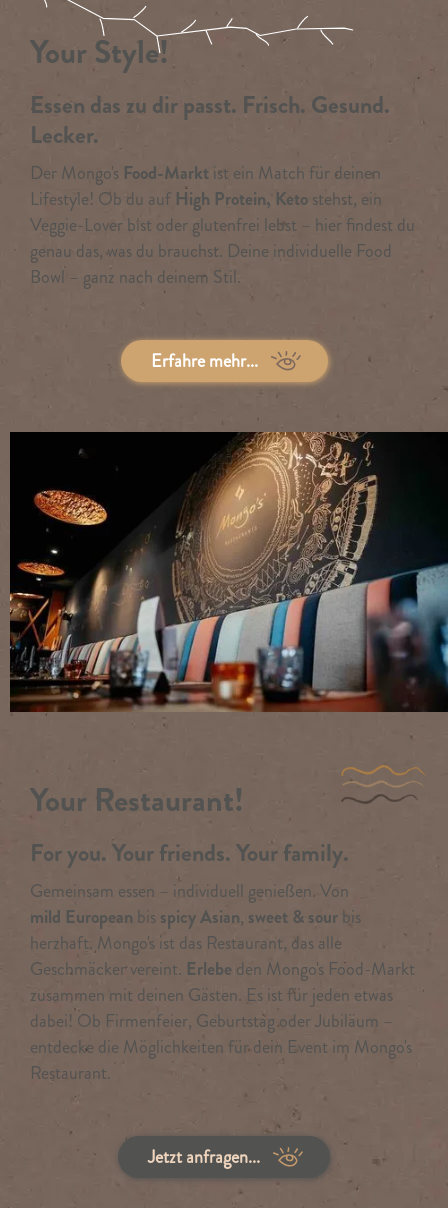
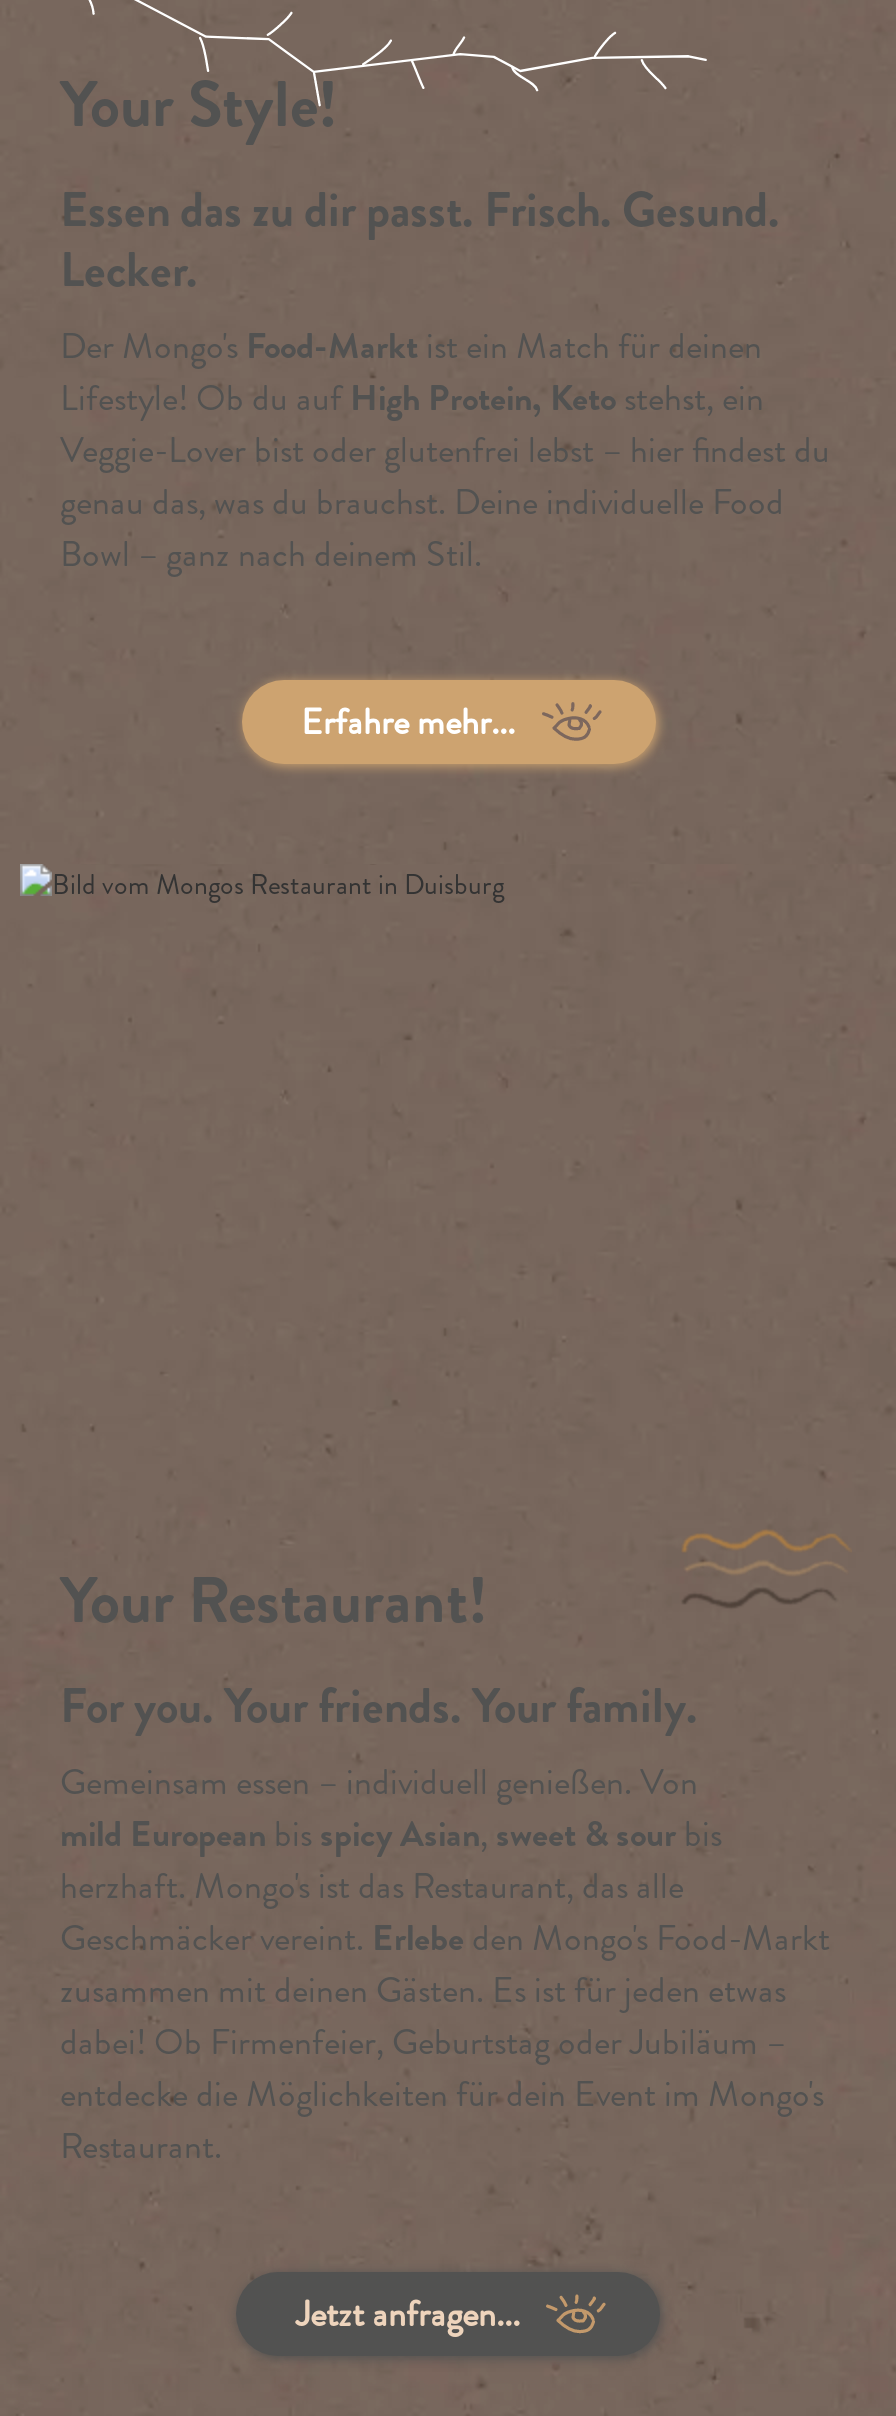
- [image]
